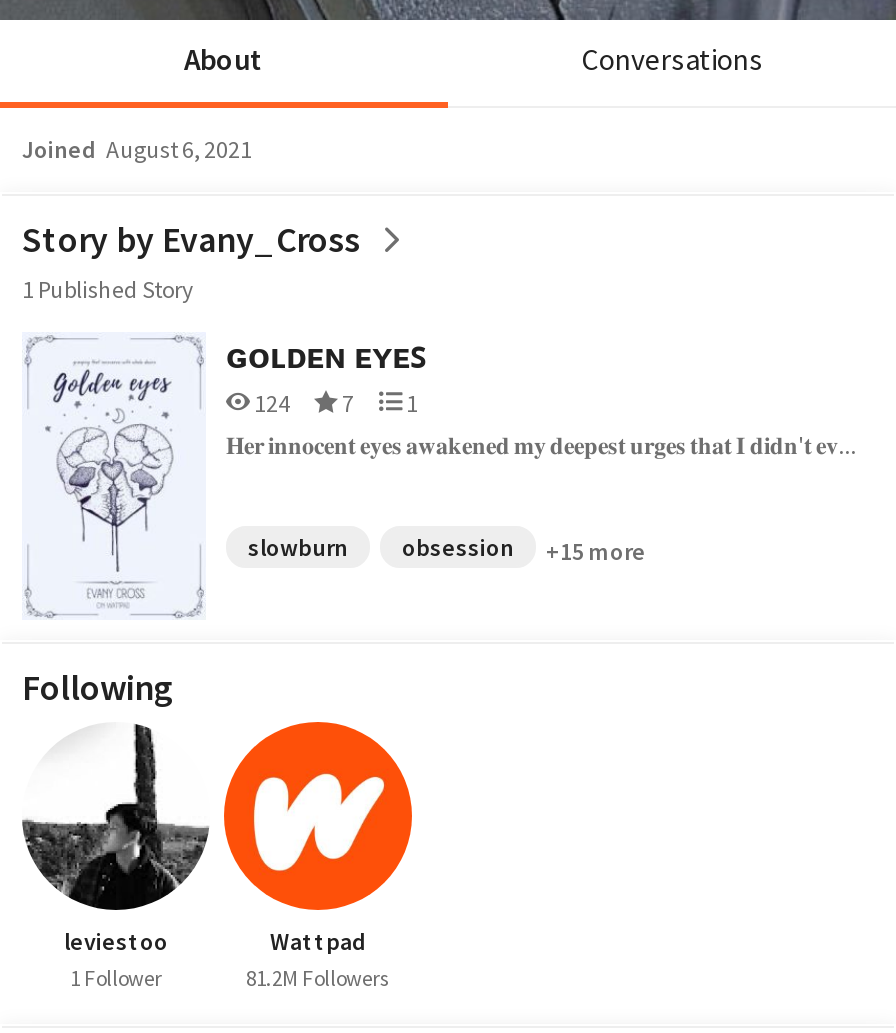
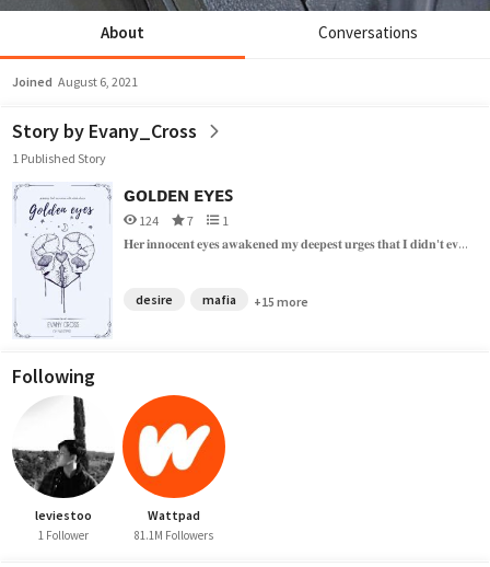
- slowburn
- obsession
+ desire
+ mafia

- 81.2M Followers
+ 81.1M Followers
